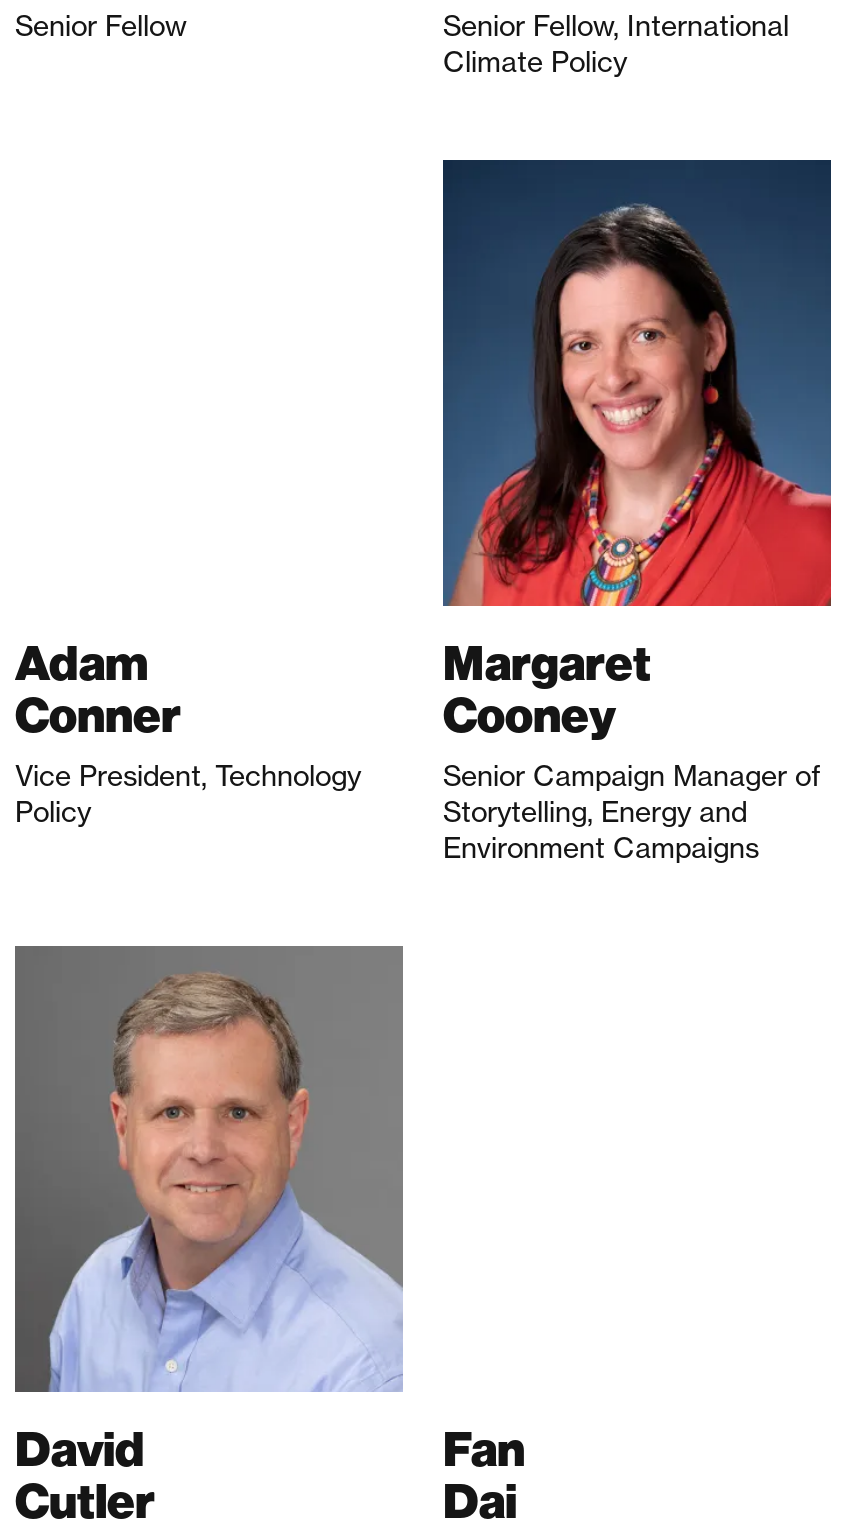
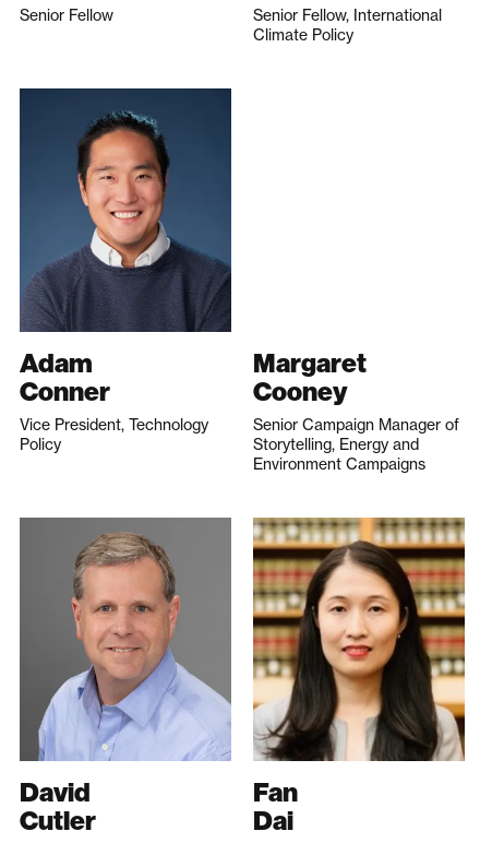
+ [image]

- [image]

+ [image]
